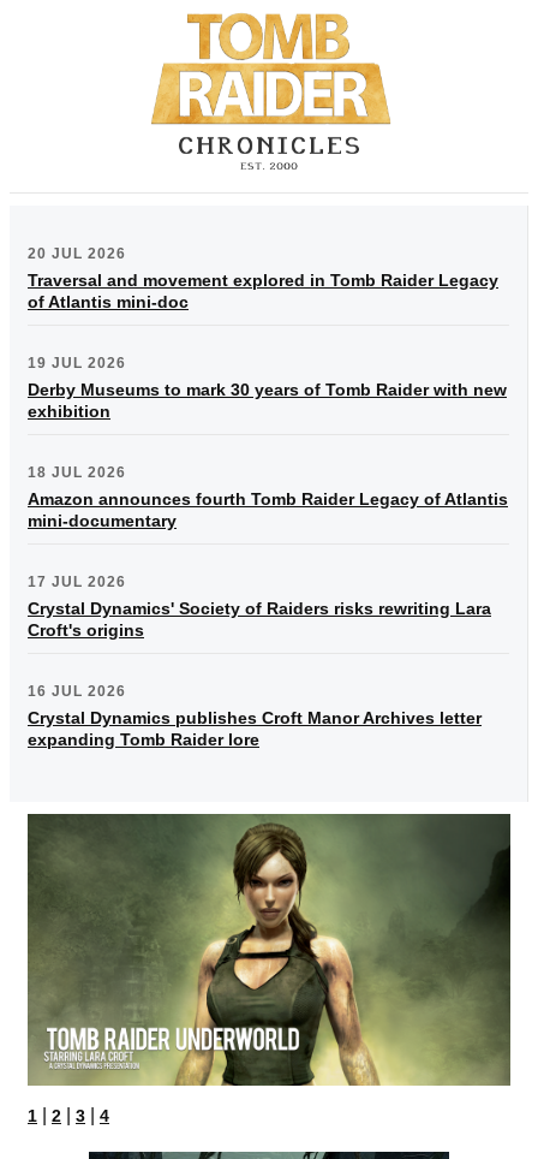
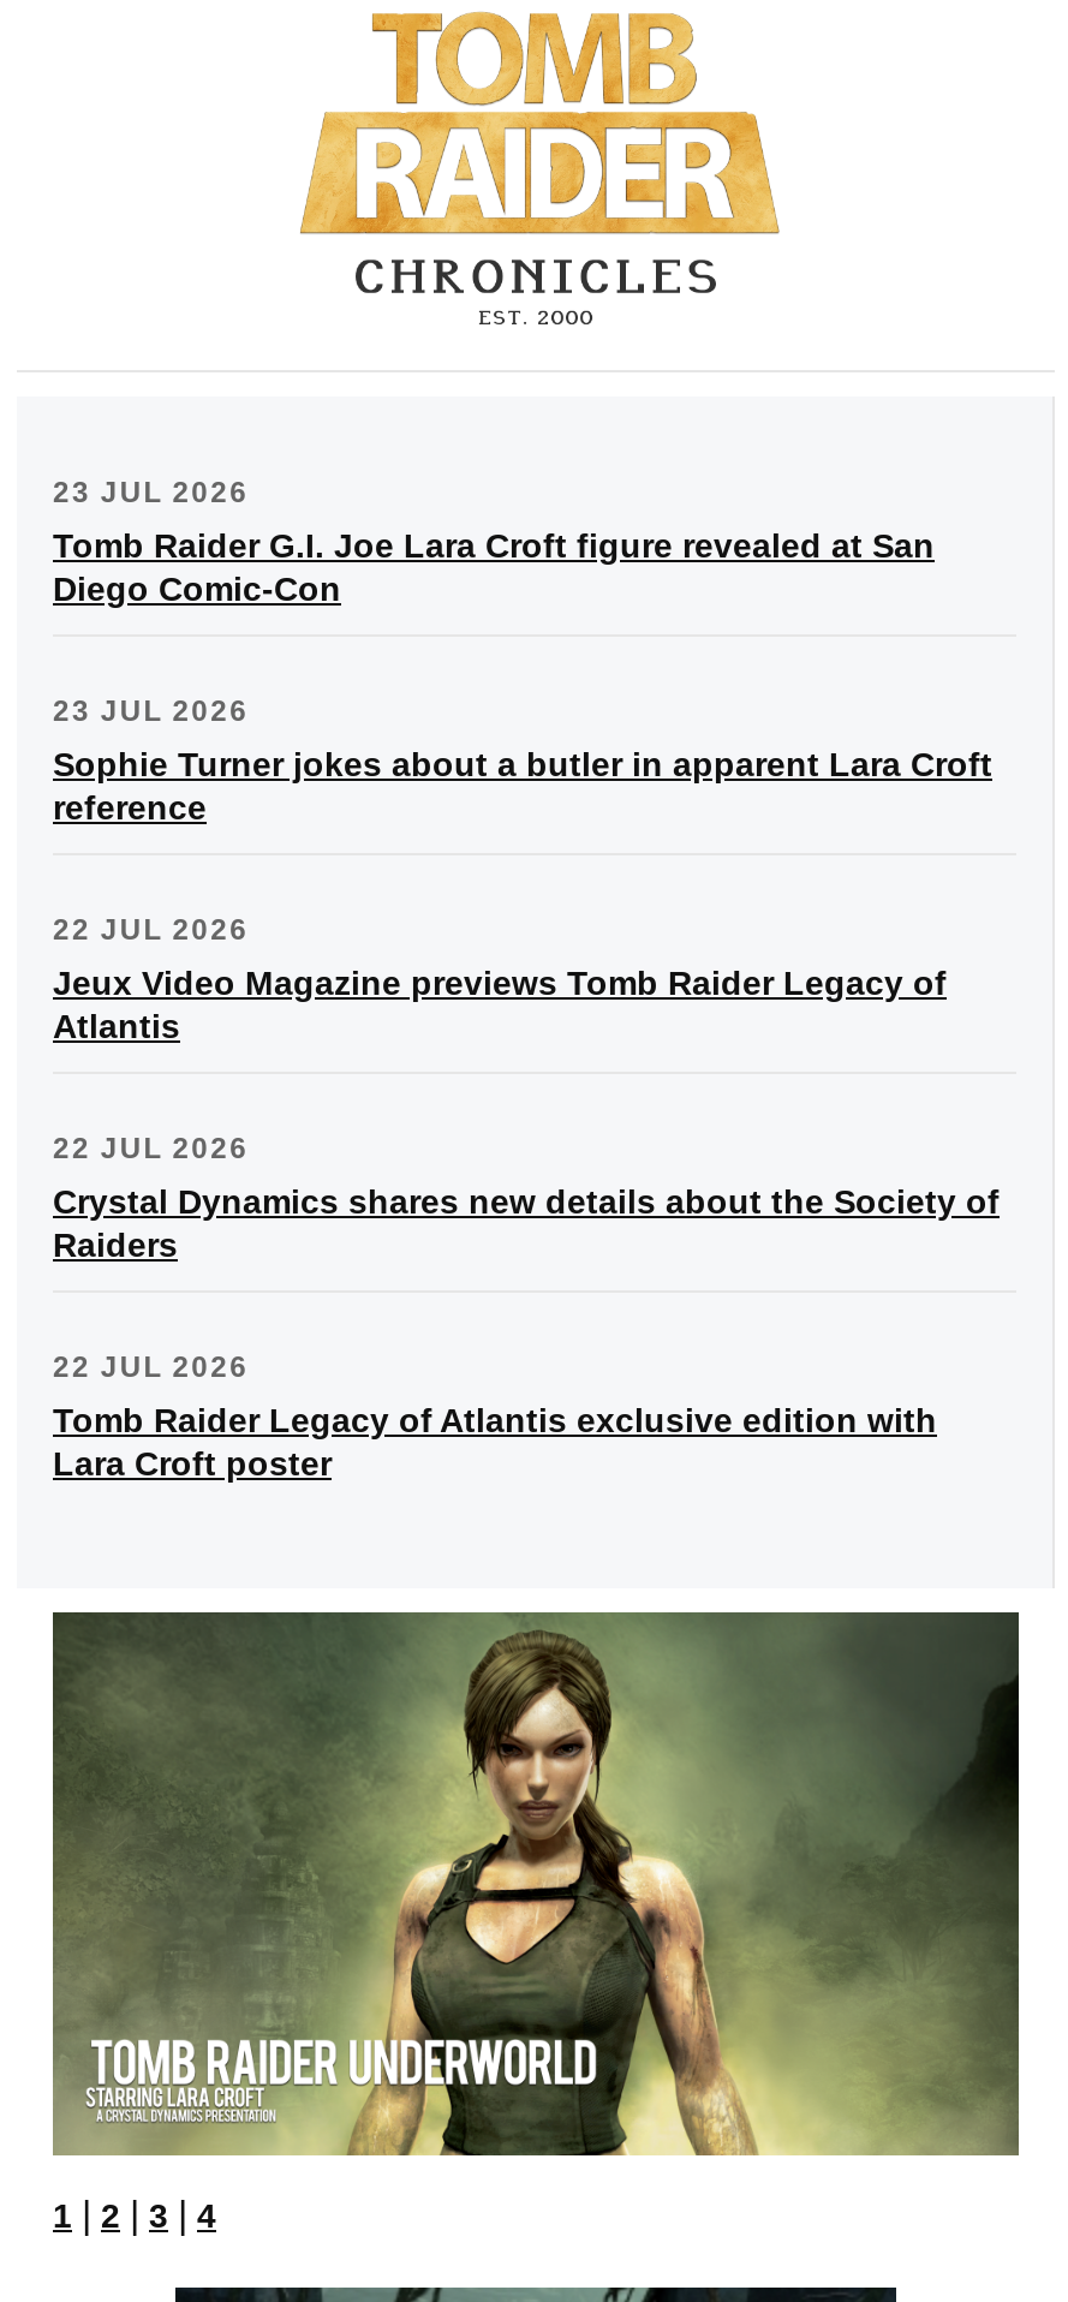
- 20 JUL 2026
- Traversal and movement explored in Tomb Raider Legacy
- of Atlantis mini-doc
+ 23 JUL 2026
+ Tomb Raider G.I. Joe Lara Croft figure revealed at San
+ Diego Comic-Con

- 19 JUL 2026
- Derby Museums to mark 30 years of Tomb Raider with new
- exhibition
+ 23 JUL 2026
+ Sophie Turner jokes about a butler in apparent Lara Croft
+ reference

- 18 JUL 2026
- Amazon announces fourth Tomb Raider Legacy of Atlantis
- mini-documentary
+ 22 JUL 2026
+ Jeux Video Magazine previews Tomb Raider Legacy of
+ Atlantis

- 17 JUL 2026
- Crystal Dynamics' Society of Raiders risks rewriting Lara
- Croft's origins
+ 22 JUL 2026
+ Crystal Dynamics shares new details about the Society of
+ Raiders

- 16 JUL 2026
- Crystal Dynamics publishes Croft Manor Archives letter
- expanding Tomb Raider lore
+ 22 JUL 2026
+ Tomb Raider Legacy of Atlantis exclusive edition with
+ Lara Croft poster
